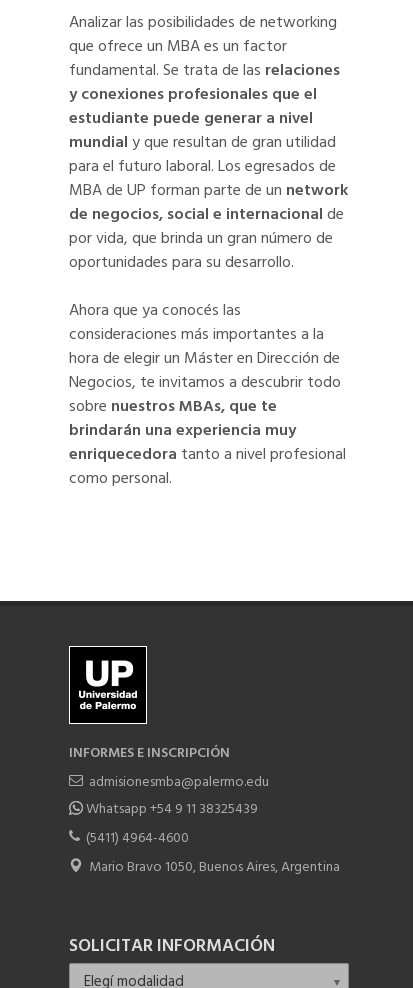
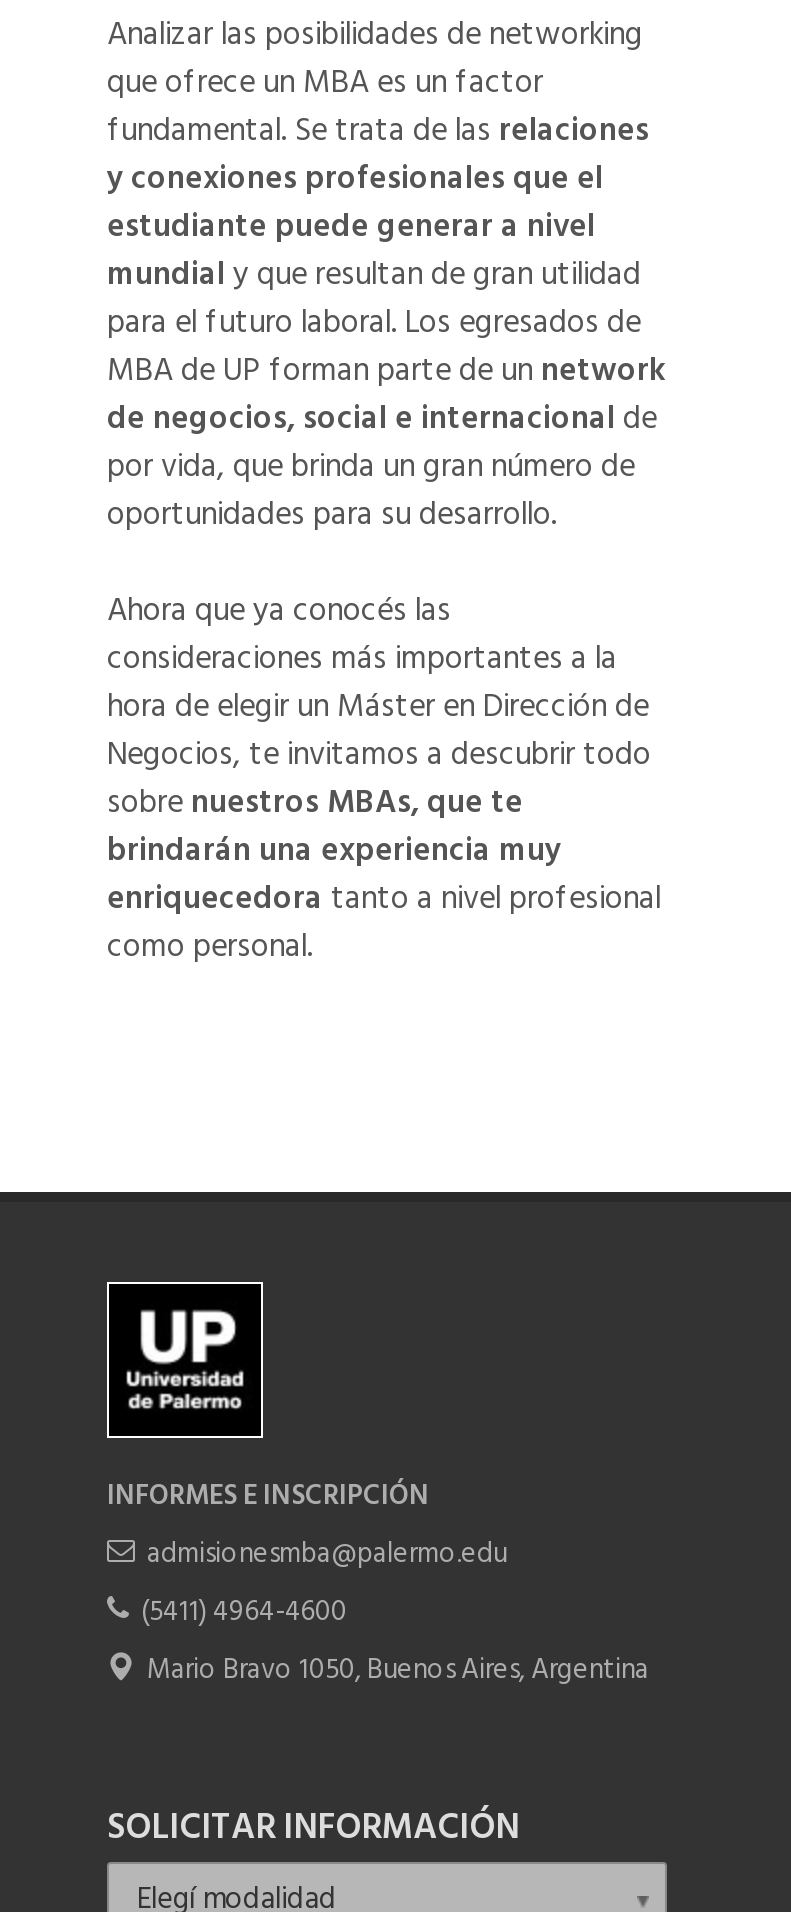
- Whatsapp +54 9 11 38325439
